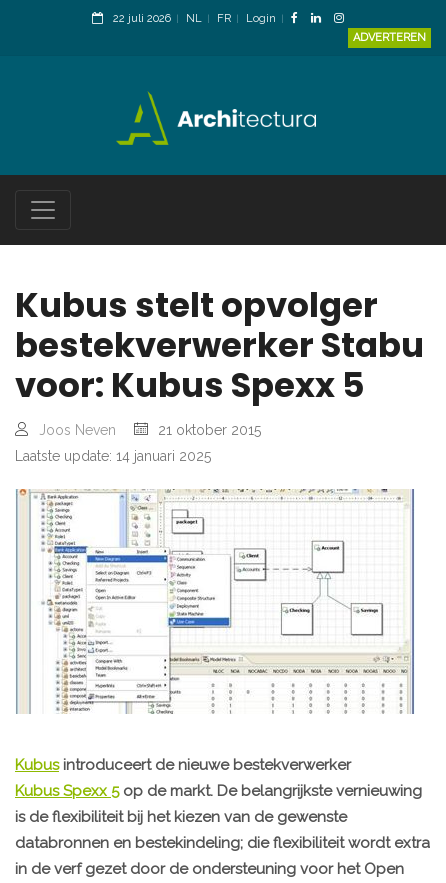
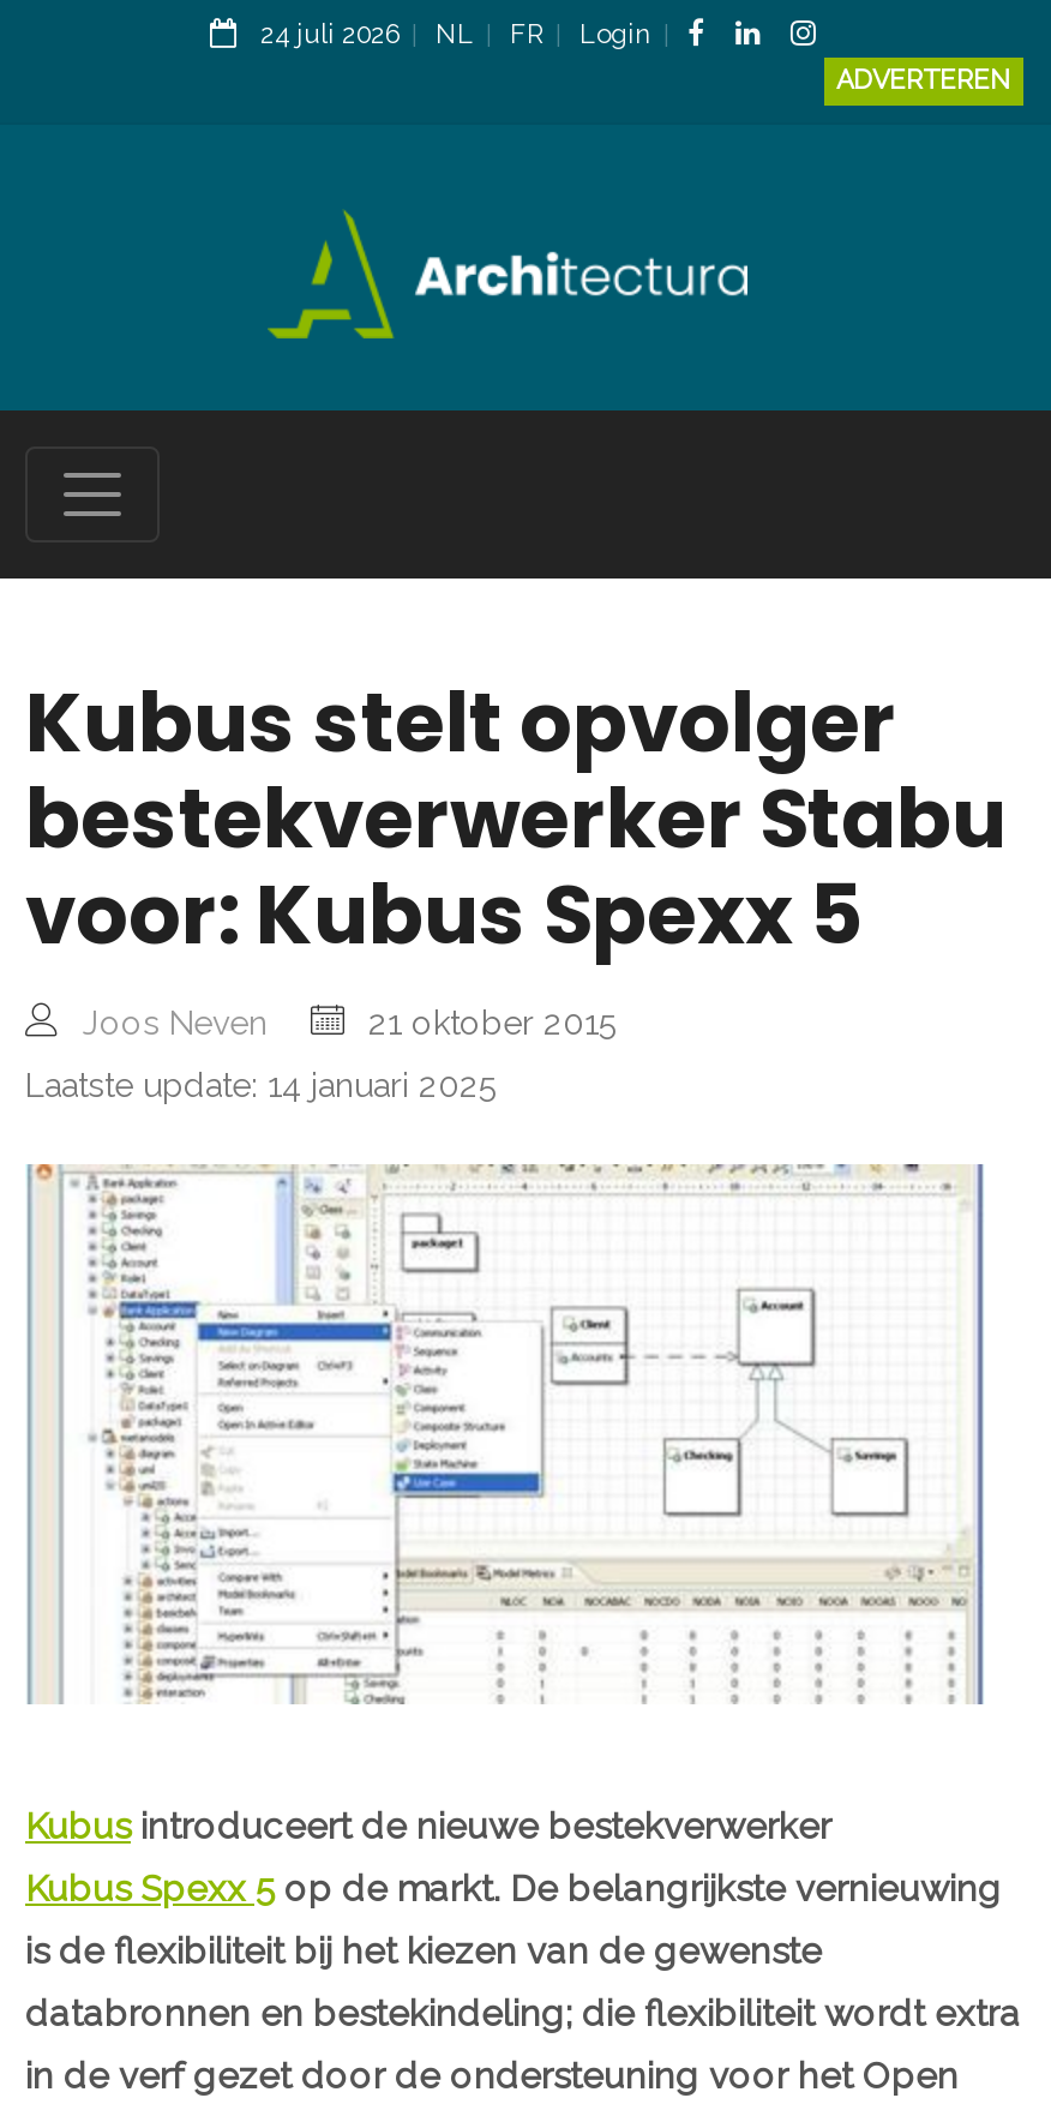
- 22 juli 2026 NL FR Login
+ 24 juli 2026 NL FR Login
